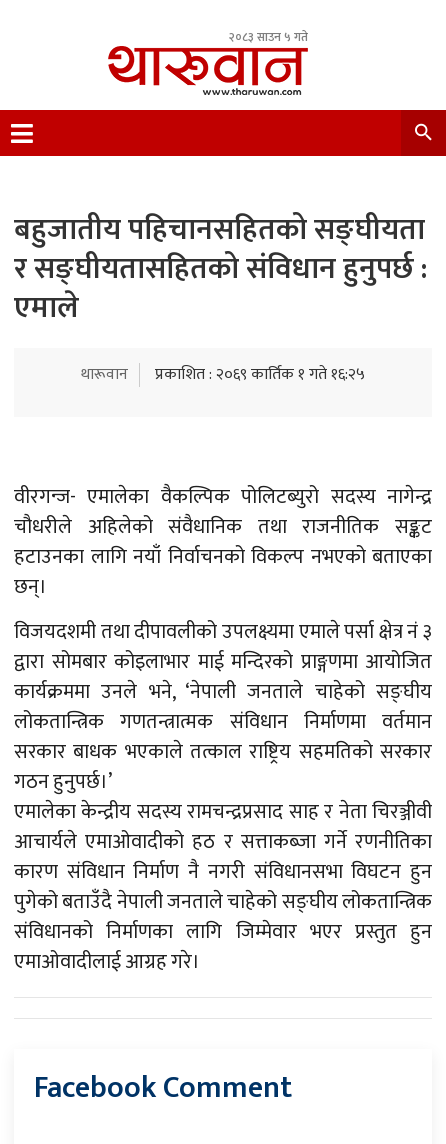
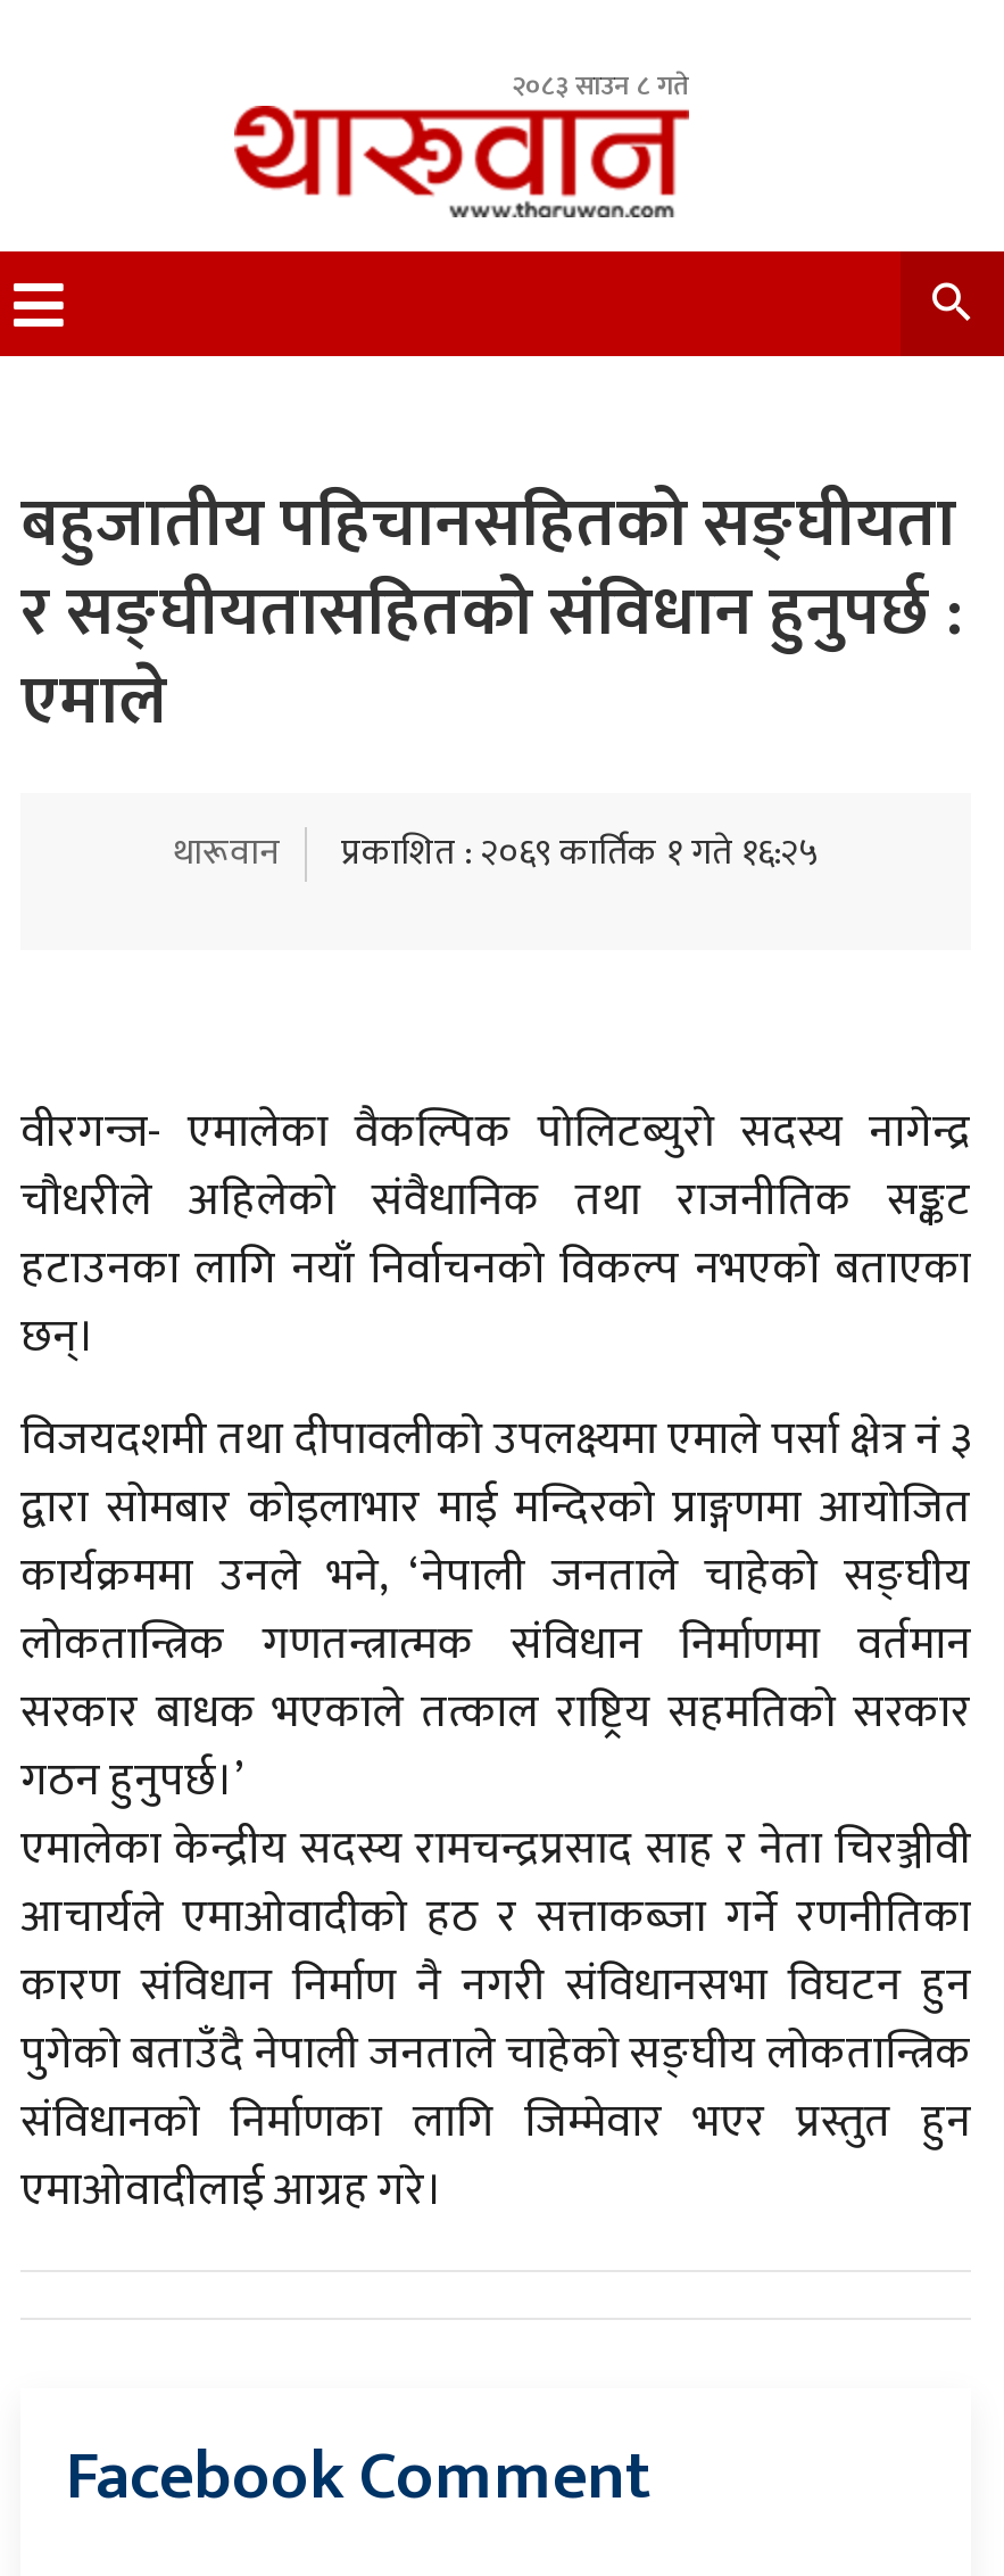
- २०८३ साउन ५ गते
+ २०८३ साउन ८ गते
